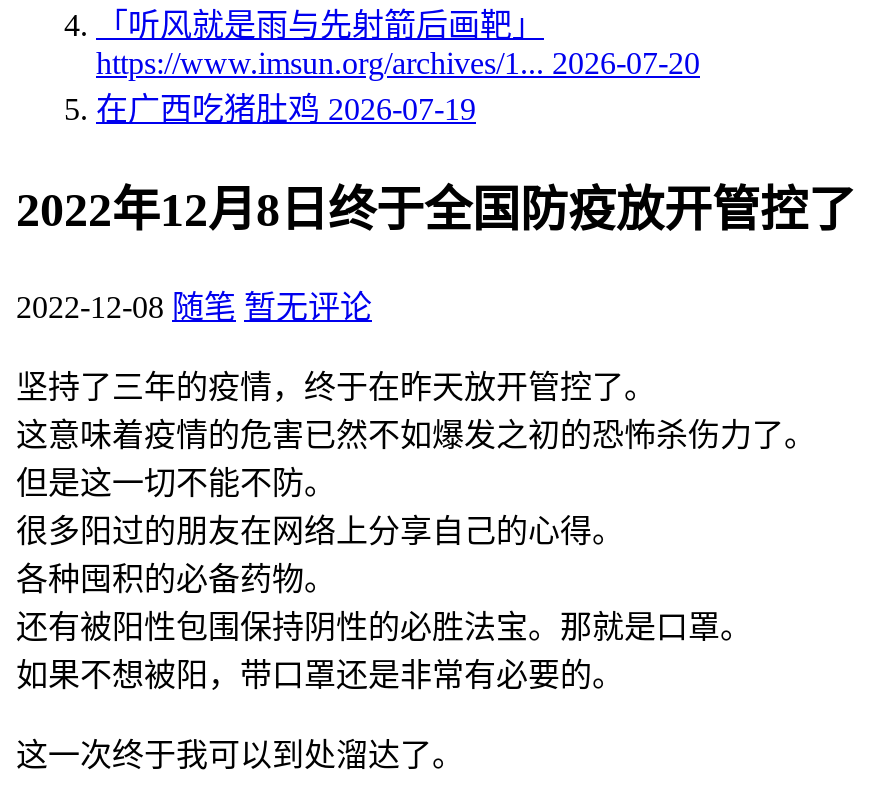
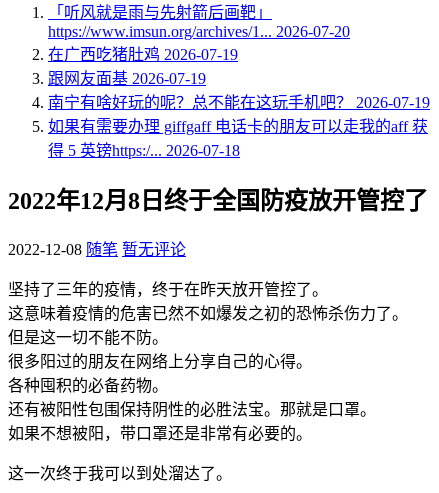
+ 跟网友面基 2026-07-19
+ 南宁有啥好玩的呢？总不能在这玩手机吧？ 2026-07-19
+ 如果有需要办理 giffgaff 电话卡的朋友可以走我的aff 获
+ 得 5 英镑https:/... 2026-07-18
